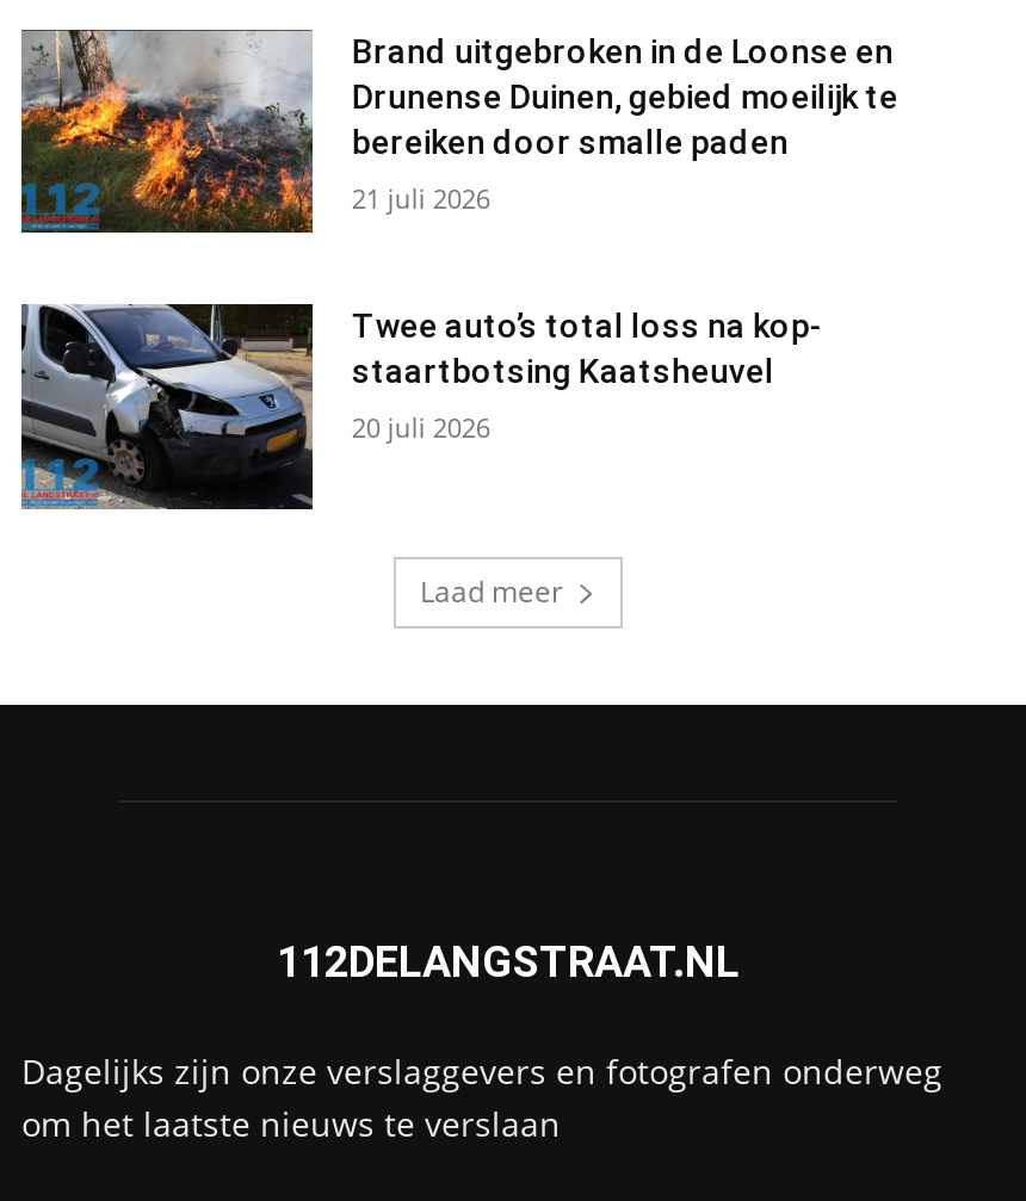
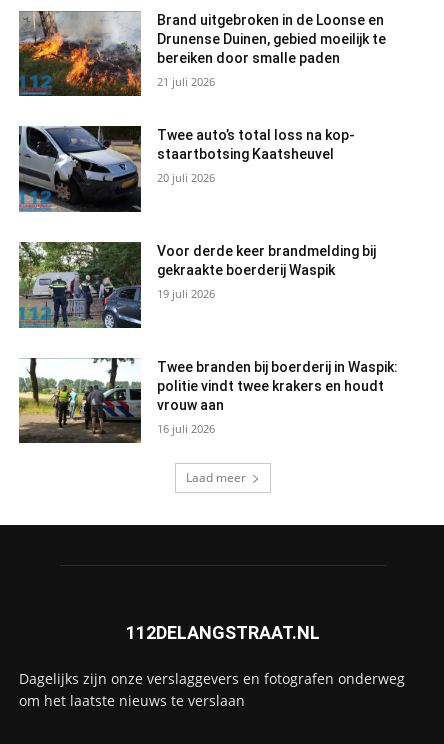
+ [image]
+ Voor derde keer brandmelding bij
+ gekraakte boerderij Waspik
+ 19 juli 2026

+ [image]
+ Twee branden bij boerderij in Waspik:
+ politie vindt twee krakers en houdt
+ vrouw aan
+ 16 juli 2026
